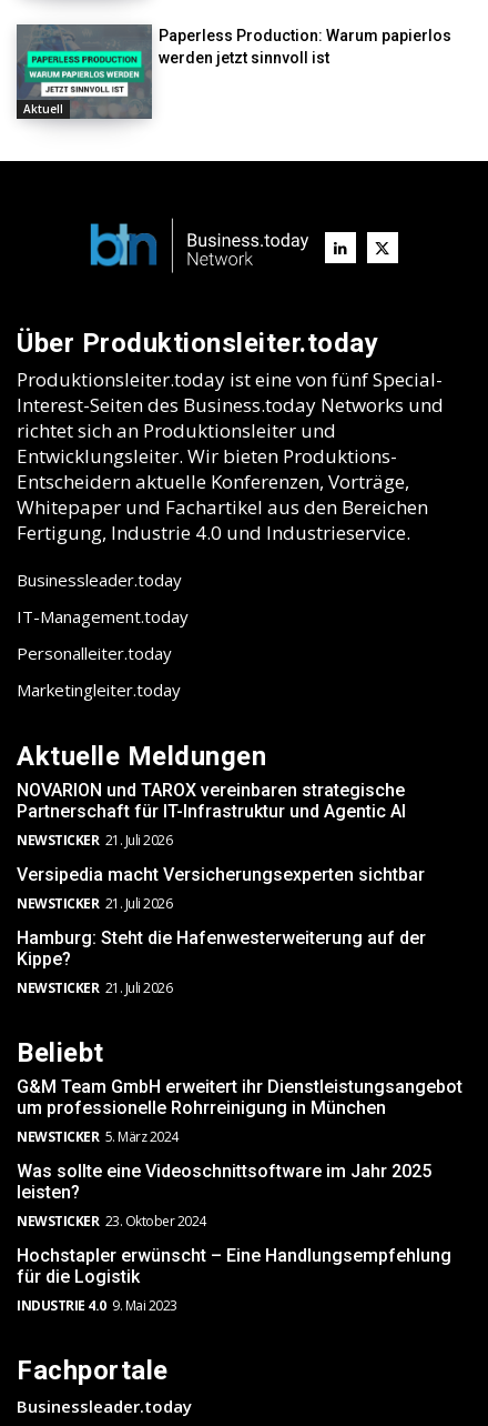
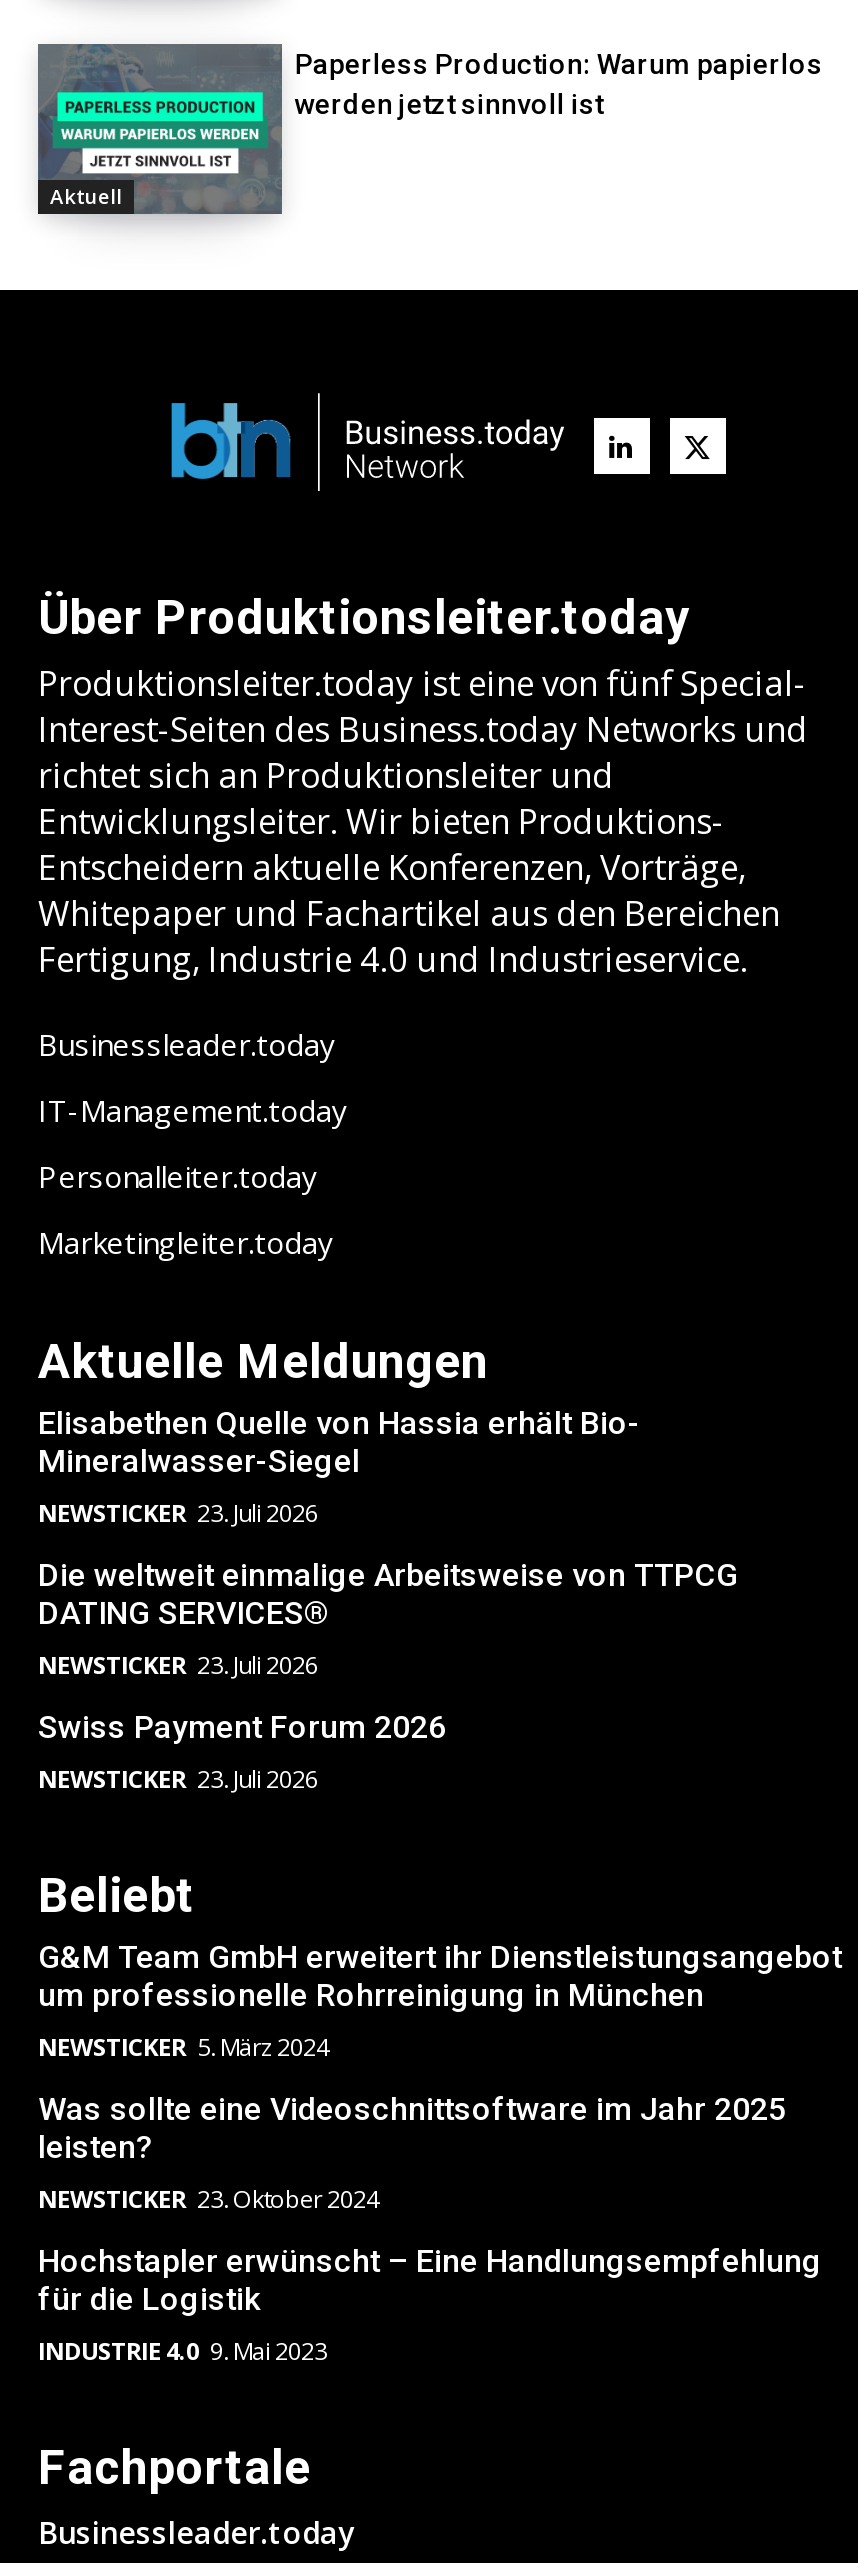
- NOVARION und TAROX vereinbaren strategische
- Partnerschaft für IT-Infrastruktur und Agentic AI
- NEWSTICKER 21. Juli 2026
+ Elisabethen Quelle von Hassia erhält Bio-
+ Mineralwasser-Siegel
+ NEWSTICKER 23. Juli 2026

- Versipedia macht Versicherungsexperten sichtbar
- NEWSTICKER 21. Juli 2026
+ Die weltweit einmalige Arbeitsweise von TTPCG
+ DATING SERVICES®
+ NEWSTICKER 23. Juli 2026

- Hamburg: Steht die Hafenwesterweiterung auf der
- Kippe?
- NEWSTICKER 21. Juli 2026
+ Swiss Payment Forum 2026
+ NEWSTICKER 23. Juli 2026
